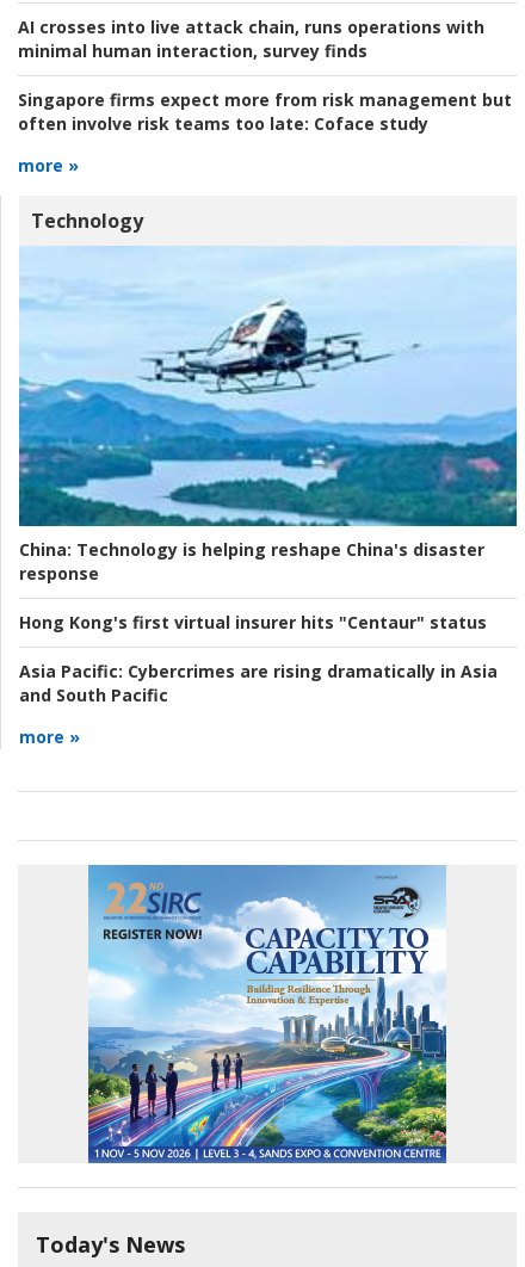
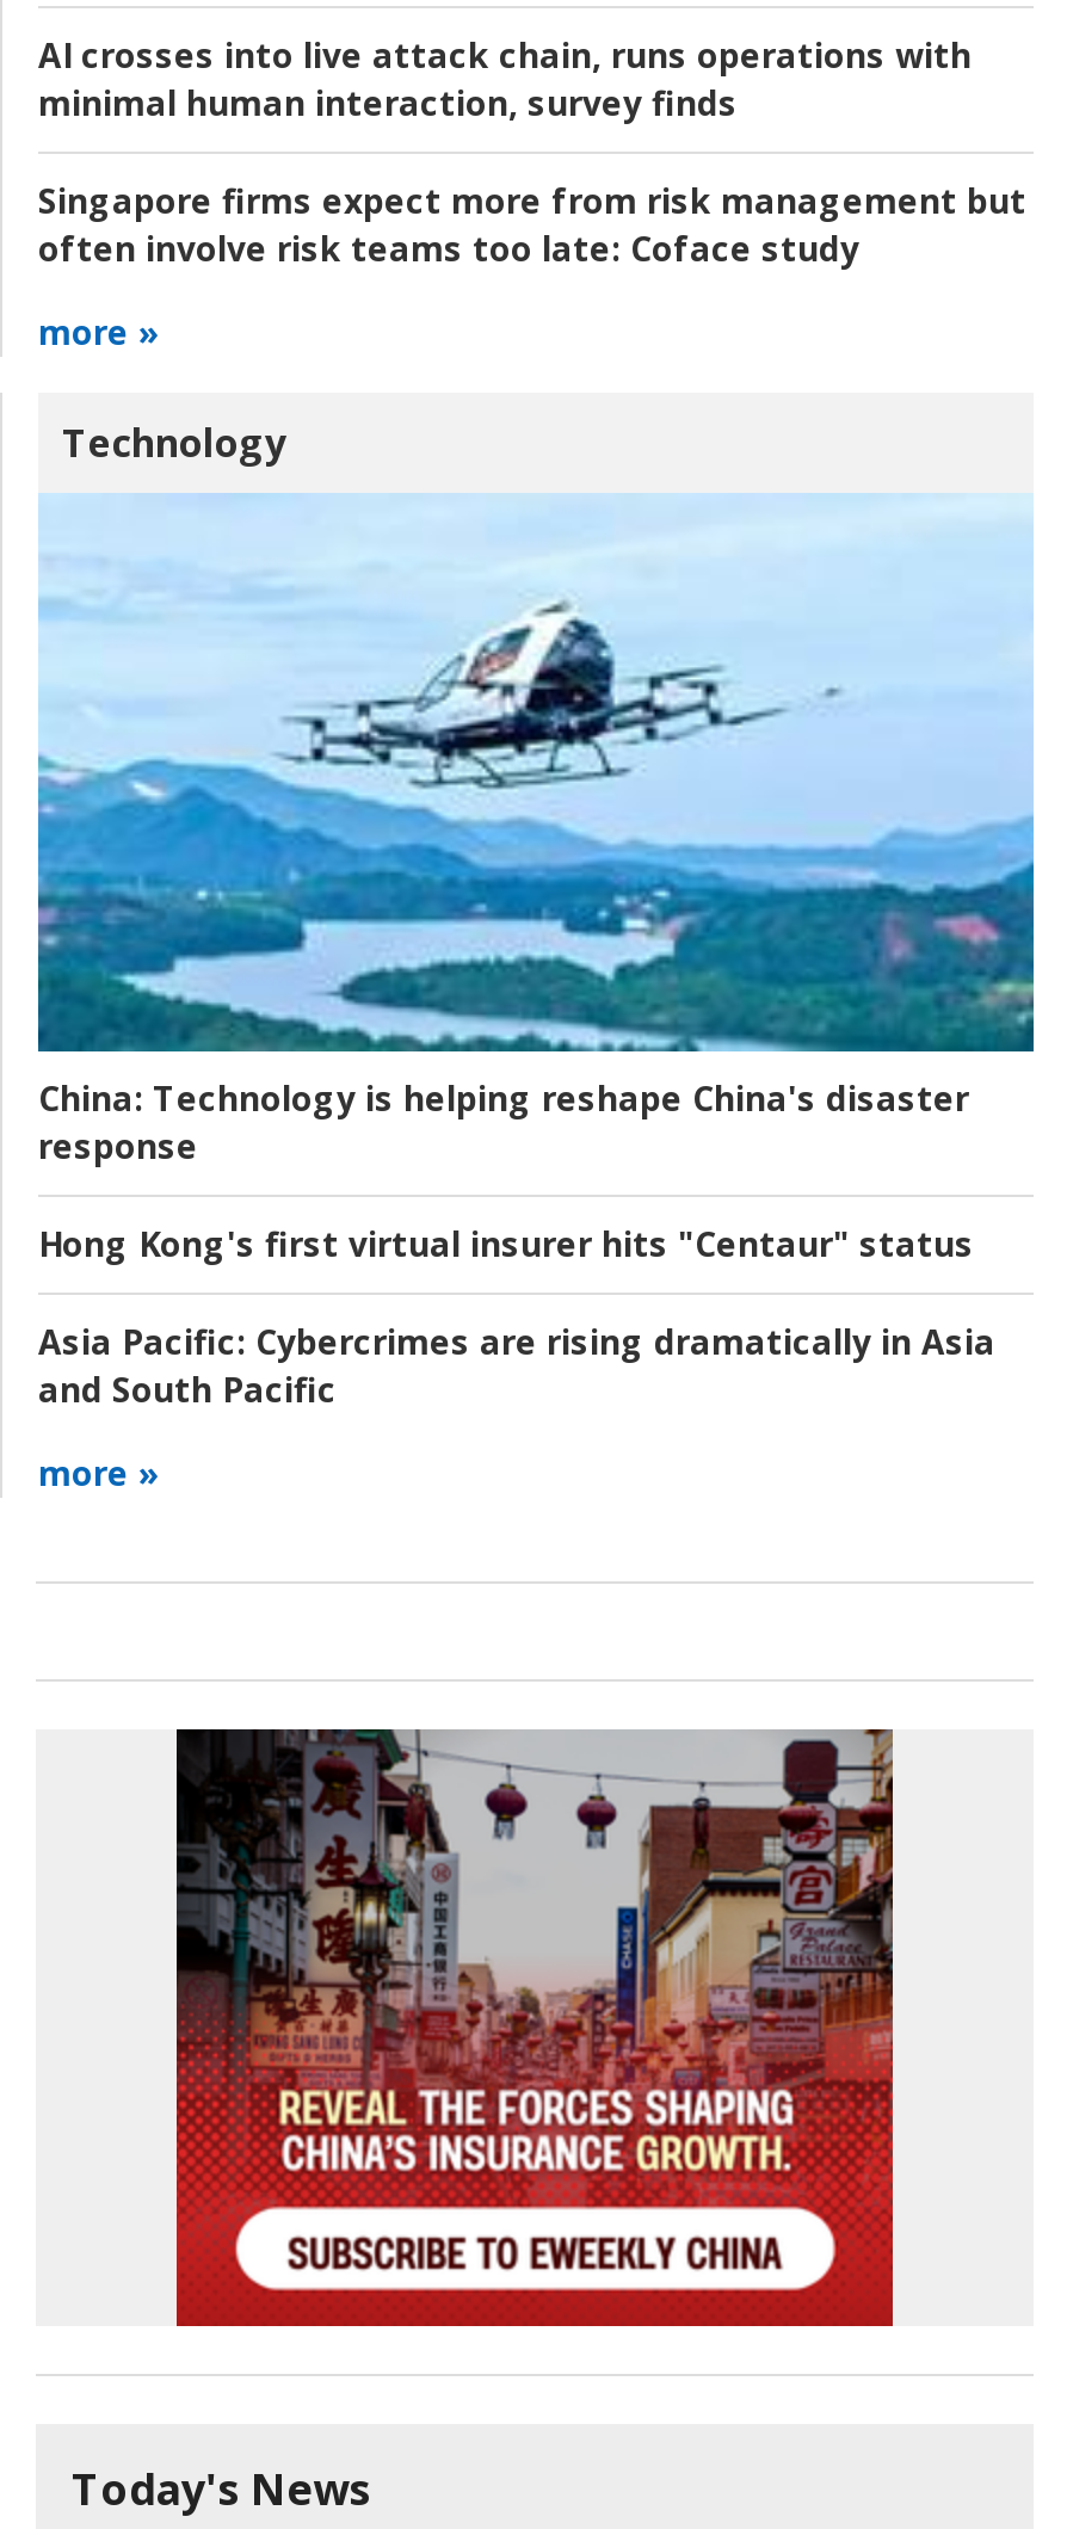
- [image]
+ [image]
